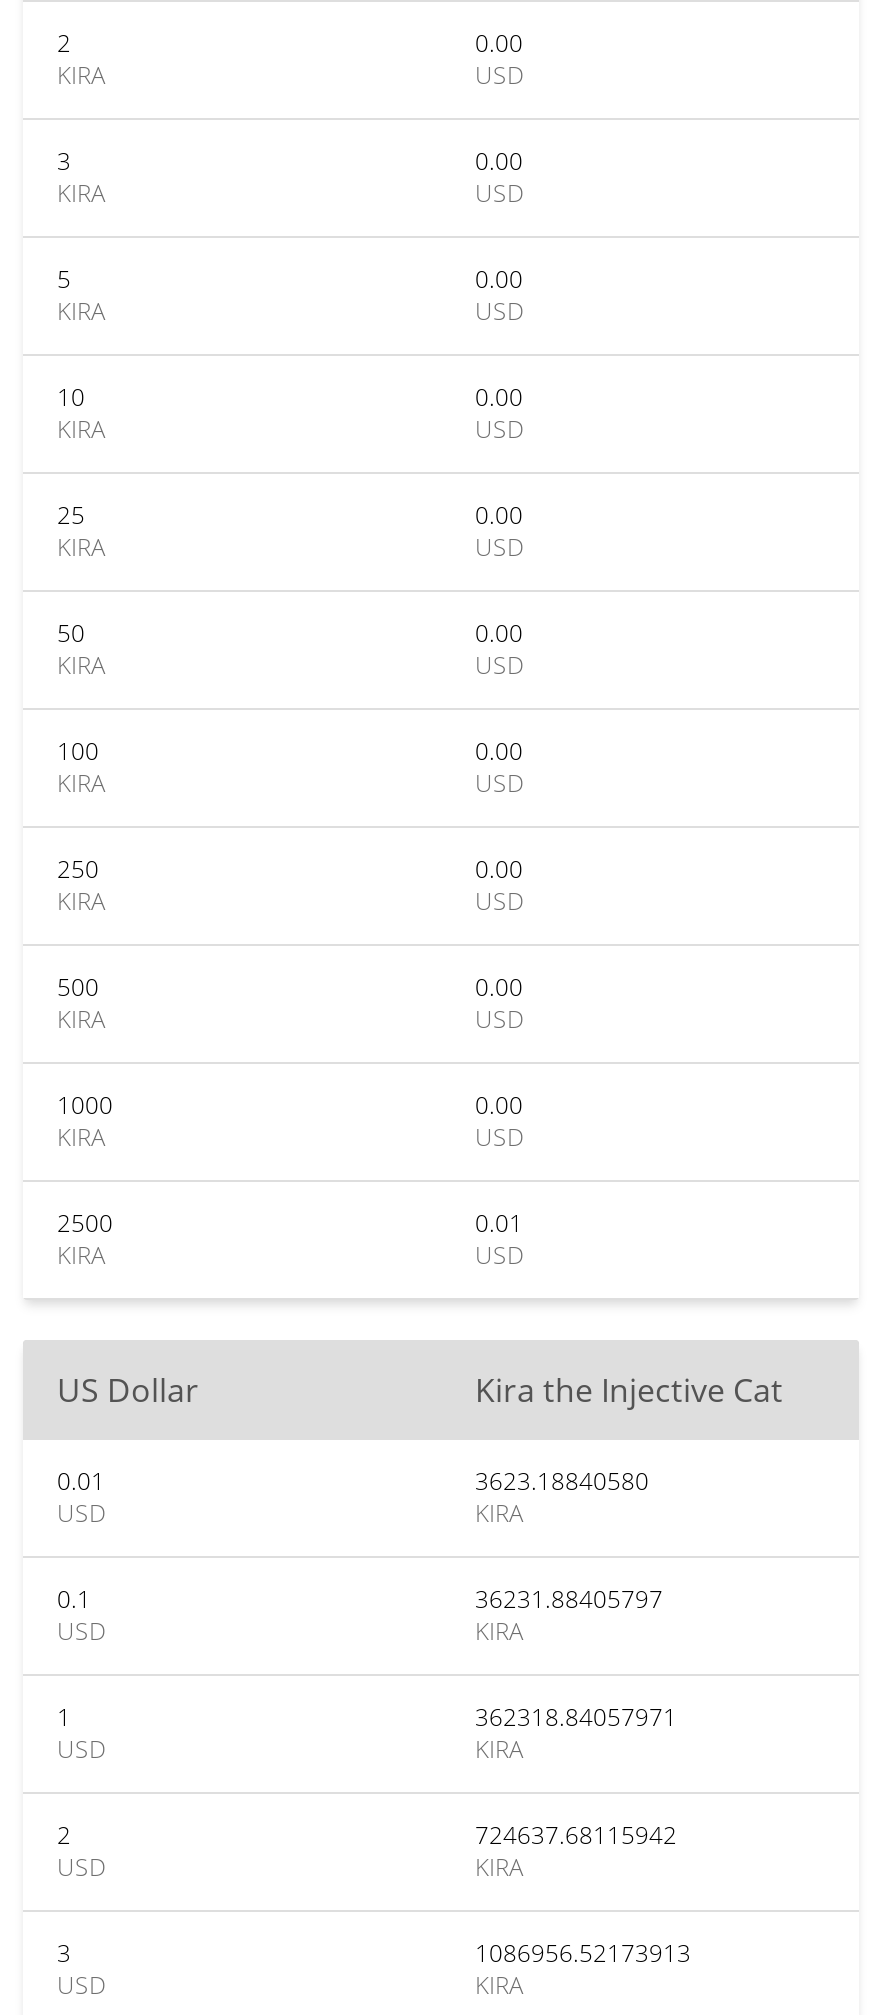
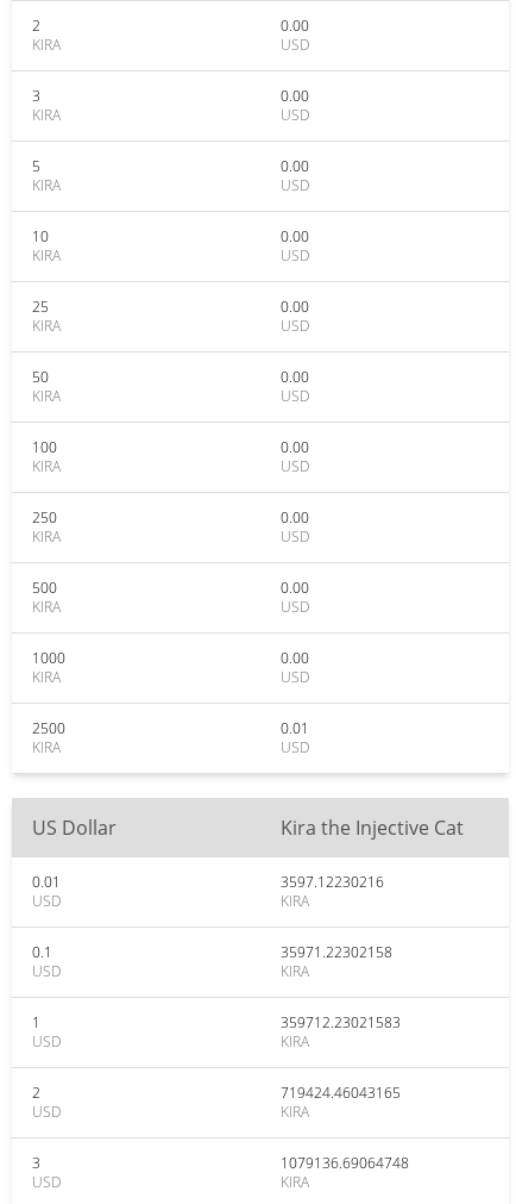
- 3623.18840580
+ 3597.12230216

- 36231.88405797
+ 35971.22302158

- 362318.84057971
+ 359712.23021583

- 724637.68115942
+ 719424.46043165

- 1086956.52173913
+ 1079136.69064748
